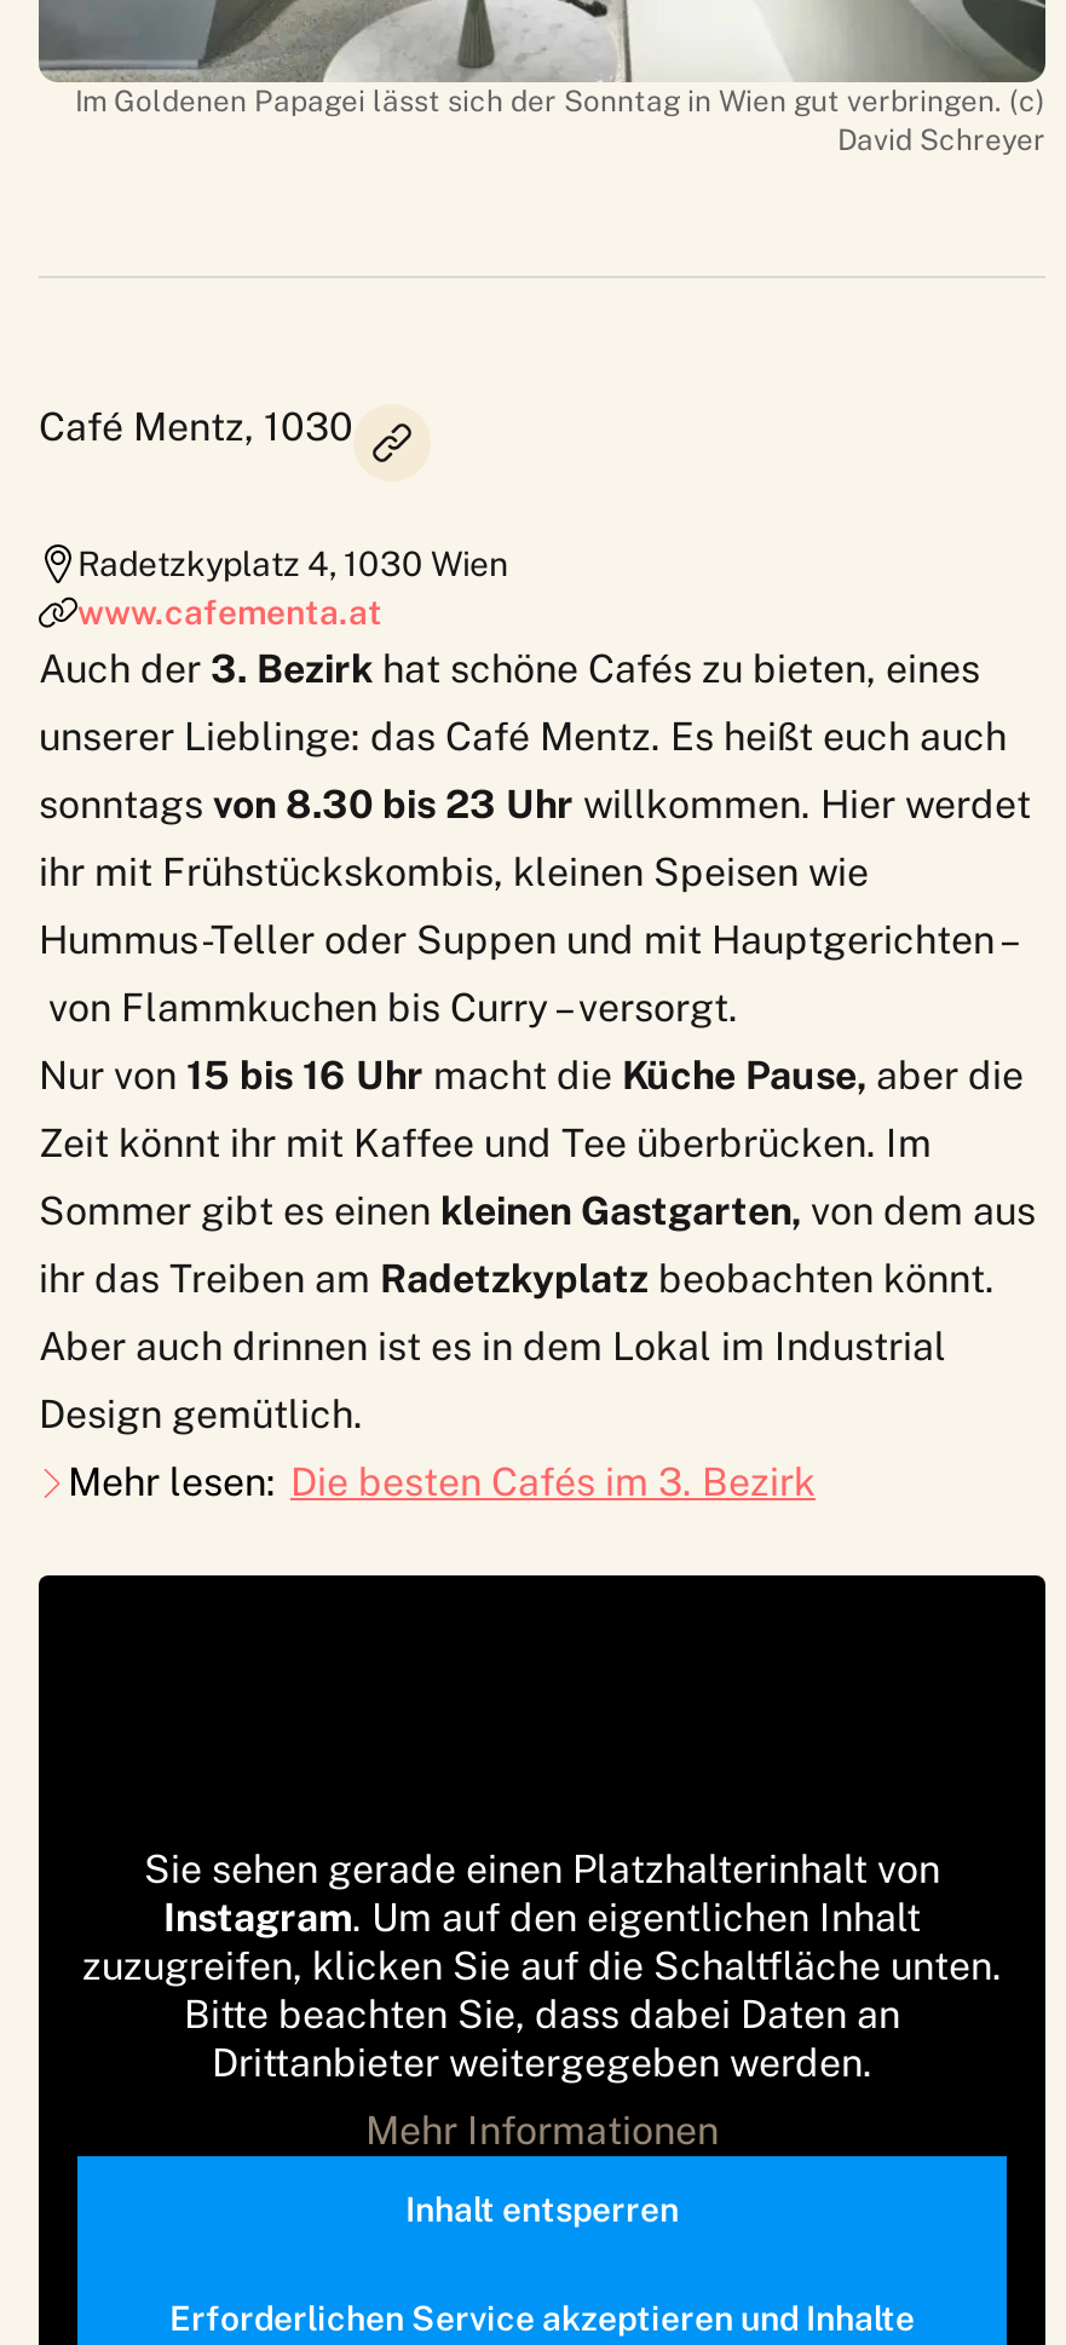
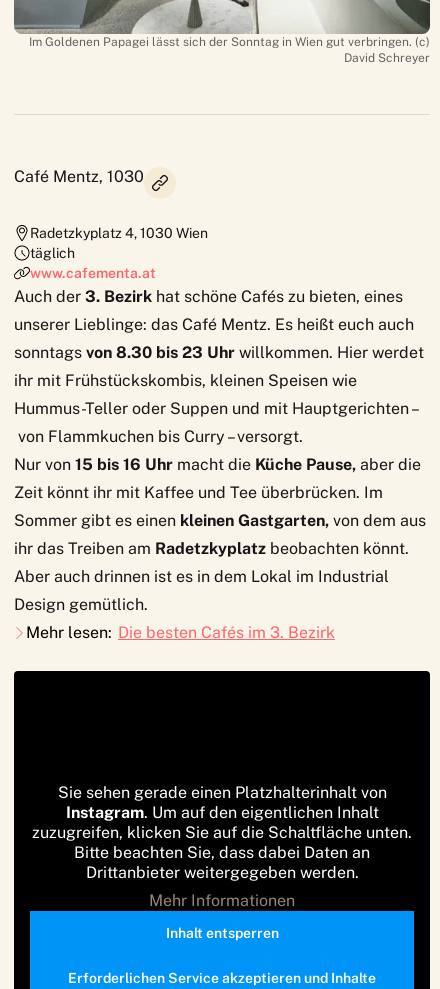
+ täglich
